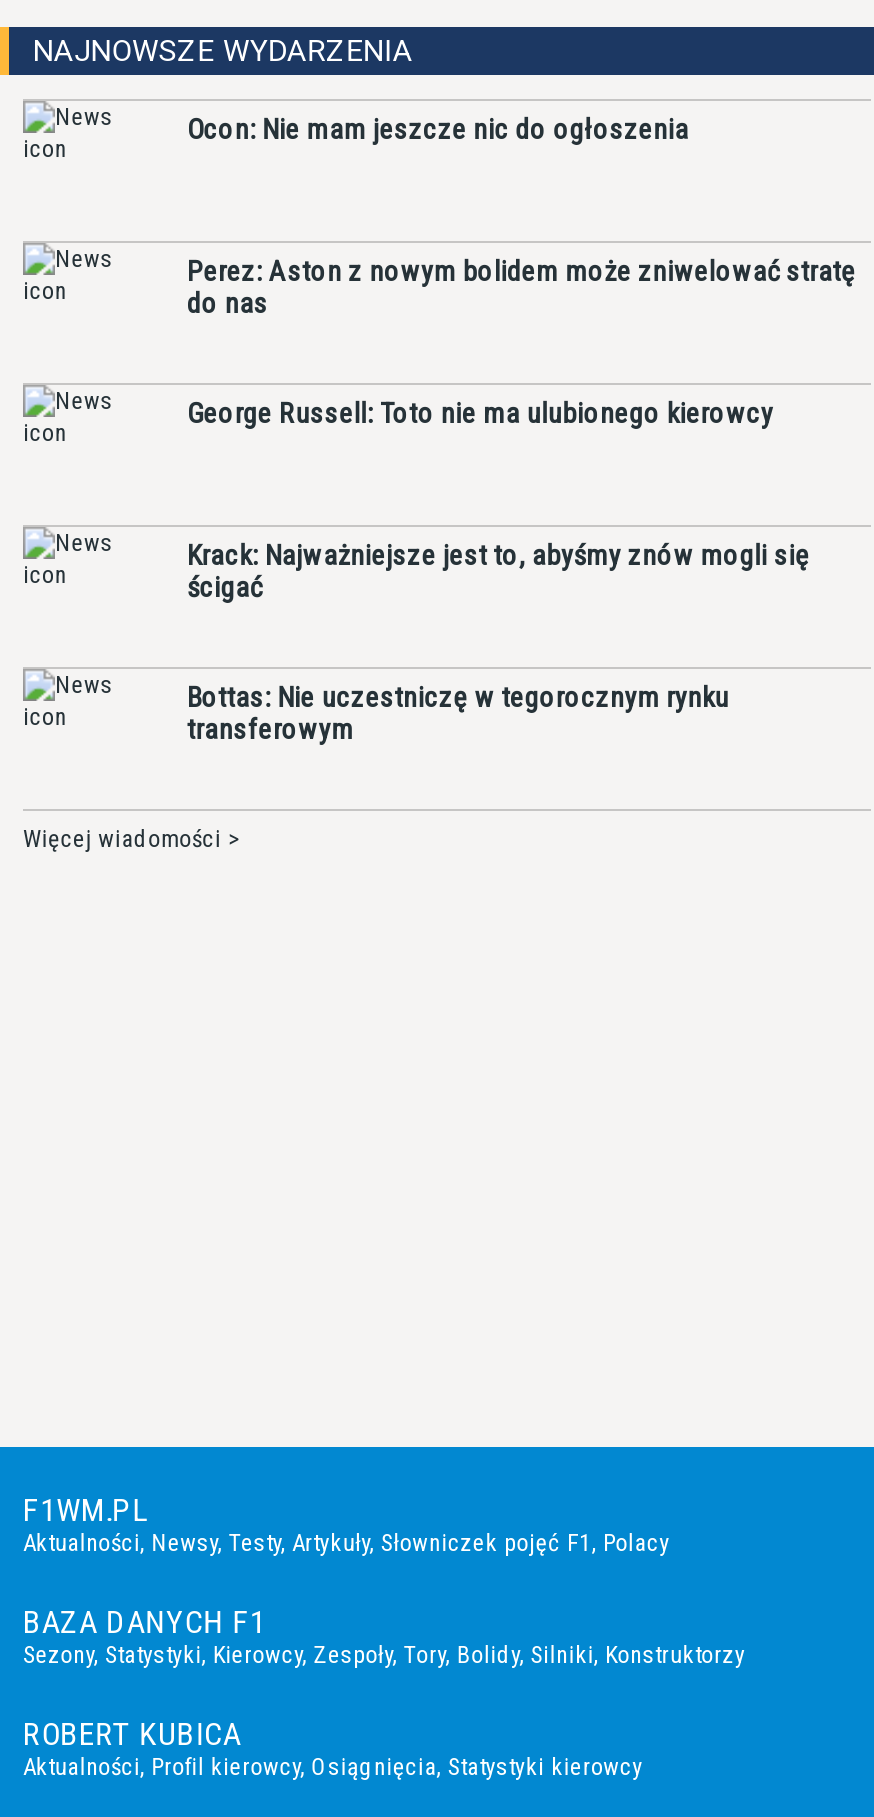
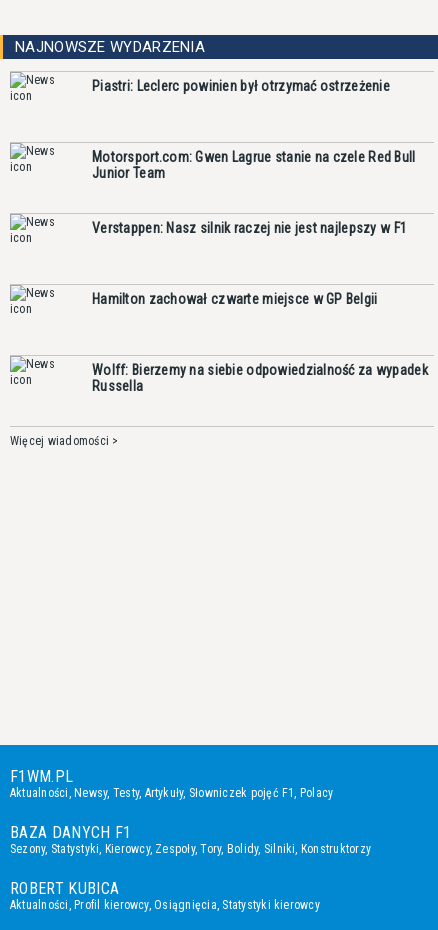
- Ocon: Nie mam jeszcze nic do ogłoszenia
+ Piastri: Leclerc powinien był otrzymać ostrzeżenie

- Perez: Aston z nowym bolidem może zniwelować stratę
- do nas
+ Motorsport.com: Gwen Lagrue stanie na czele Red Bull
+ Junior Team

- George Russell: Toto nie ma ulubionego kierowcy
+ Verstappen: Nasz silnik raczej nie jest najlepszy w F1

- Krack: Najważniejsze jest to, abyśmy znów mogli się
- ścigać
+ Hamilton zachował czwarte miejsce w GP Belgii

- Bottas: Nie uczestniczę w tegorocznym rynku
- transferowym
+ Wolff: Bierzemy na siebie odpowiedzialność za wypadek
+ Russella
